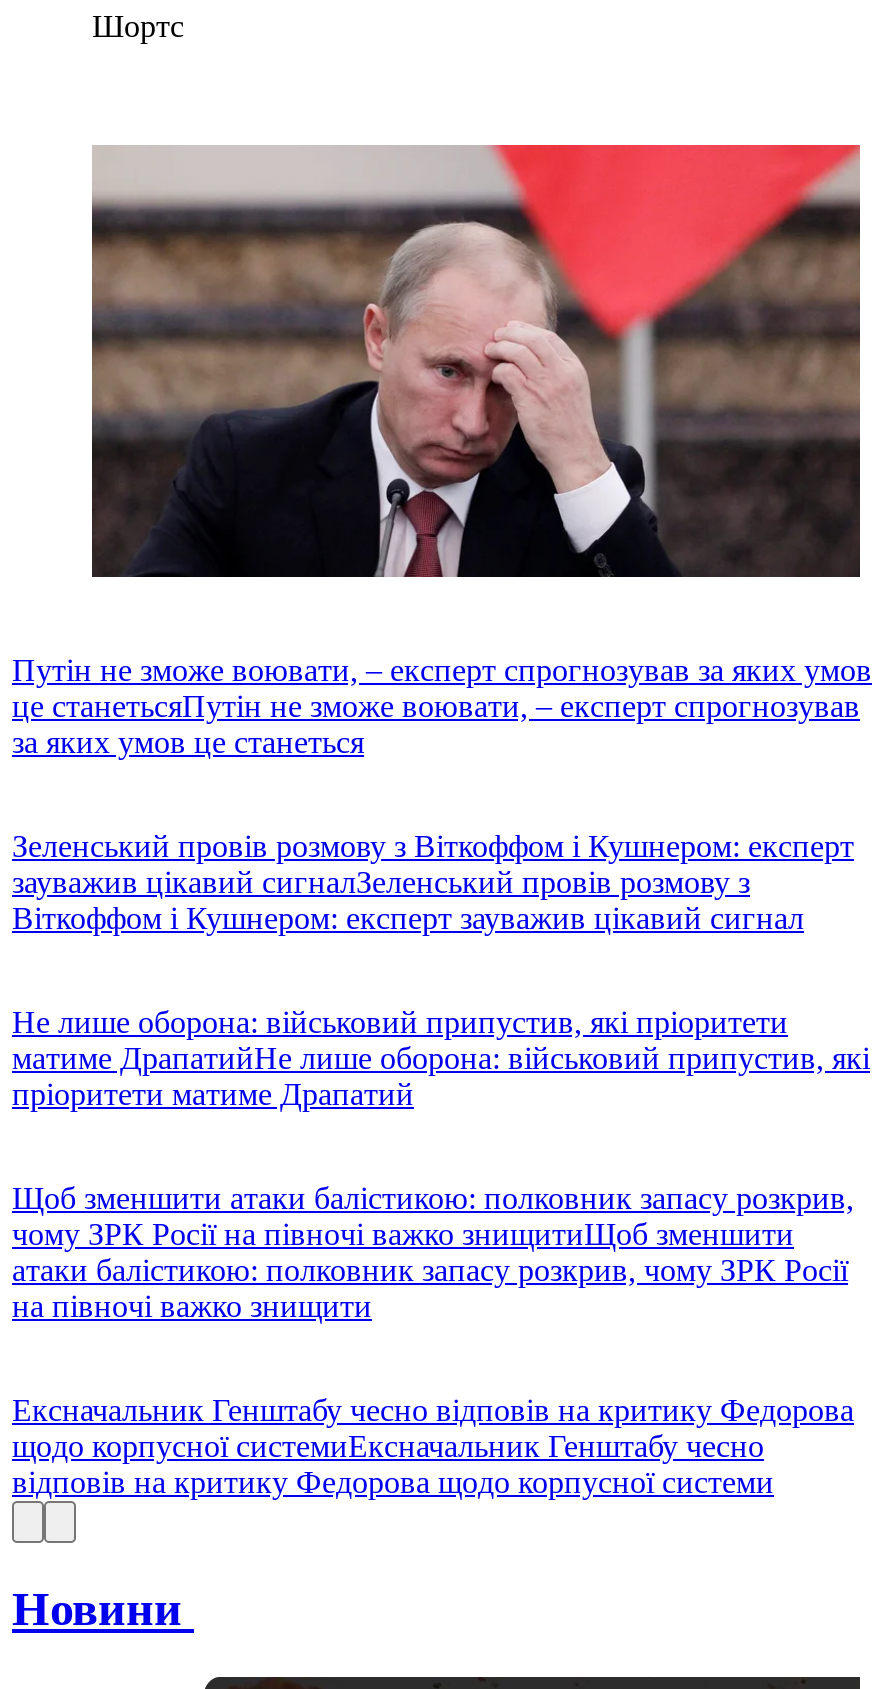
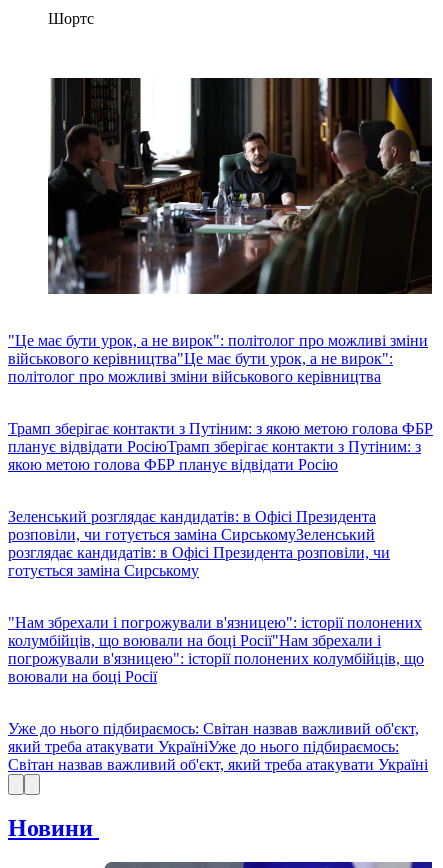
- [image]
- Путін не зможе воювати, – експерт спрогнозував за яких умов
- це станетьсяПутін не зможе воювати, – експерт спрогнозував
- за яких умов це станеться
+ [image]
+ "Це має бути урок, а не вирок": політолог про можливі зміни
+ військового керівництва"Це має бути урок, а не вирок":
+ політолог про можливі зміни військового керівництва

- Зеленський провів розмову з Віткоффом і Кушнером: експерт
- зауважив цікавий сигналЗеленський провів розмову з
- Віткоффом і Кушнером: експерт зауважив цікавий сигнал
+ Трамп зберігає контакти з Путіним: з якою метою голова ФБР
+ планує відвідати РосіюТрамп зберігає контакти з Путіним: з
+ якою метою голова ФБР планує відвідати Росію

- Не лише оборона: військовий припустив, які пріоритети
- матиме ДрапатийНе лише оборона: військовий припустив, які
- пріоритети матиме Драпатий
+ Зеленський розглядає кандидатів: в Офісі Президента
+ розповіли, чи готується заміна СирськомуЗеленський
+ розглядає кандидатів: в Офісі Президента розповіли, чи
+ готується заміна Сирському

- Щоб зменшити атаки балістикою: полковник запасу розкрив,
- чому ЗРК Росії на півночі важко знищитиЩоб зменшити
- атаки балістикою: полковник запасу розкрив, чому ЗРК Росії
- на півночі важко знищити
+ "Нам збрехали і погрожували в'язницею": історії полонених
+ колумбійців, що воювали на боці Росії"Нам збрехали і
+ погрожували в'язницею": історії полонених колумбійців, що
+ воювали на боці Росії

- Ексначальник Генштабу чесно відповів на критику Федорова
- щодо корпусної системиЕксначальник Генштабу чесно
- відповів на критику Федорова щодо корпусної системи
+ Уже до нього підбираємось: Світан назвав важливий об'єкт,
+ який треба атакувати УкраїніУже до нього підбираємось:
+ Світан назвав важливий об'єкт, який треба атакувати Україні
